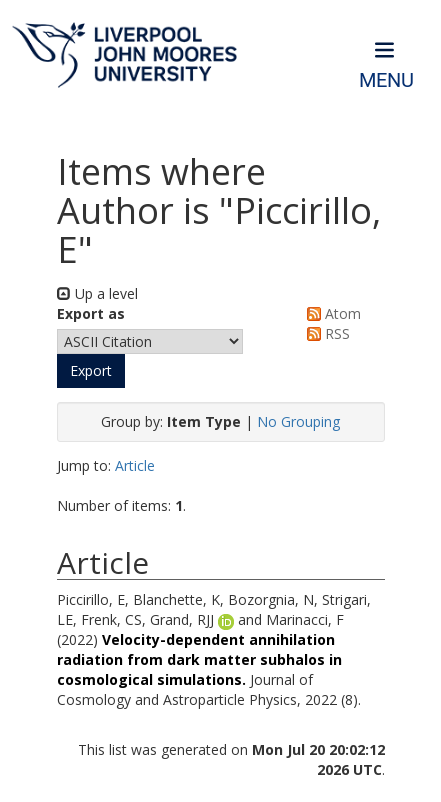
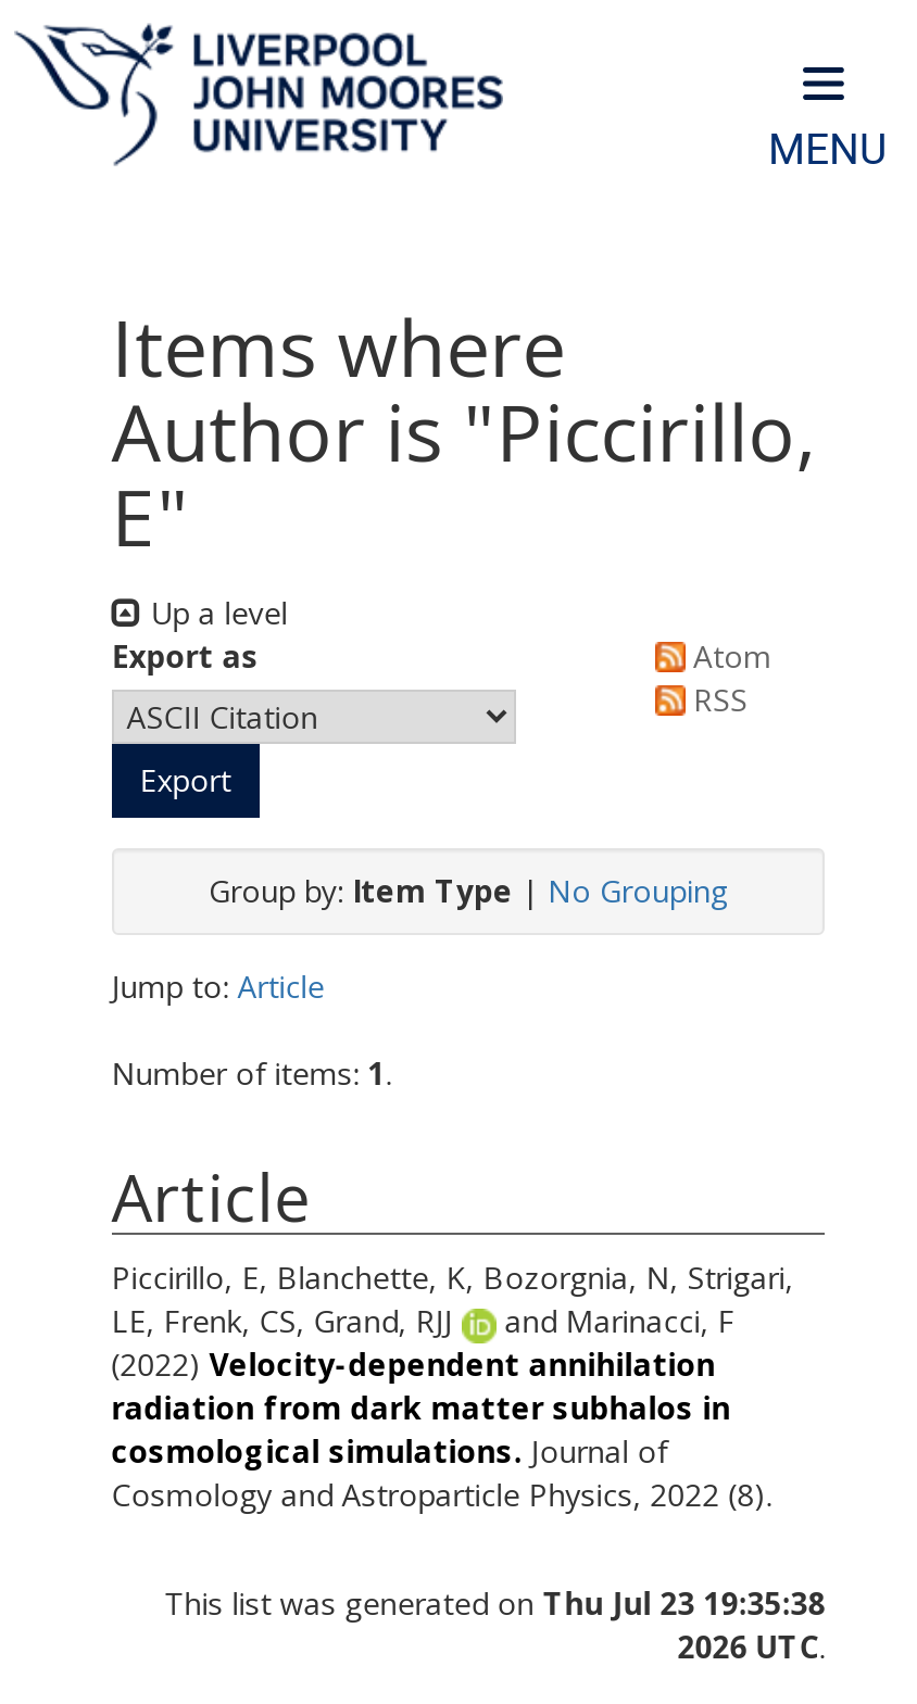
- This list was generated on Mon Jul 20 20:02:12
+ This list was generated on Thu Jul 23 19:35:38
